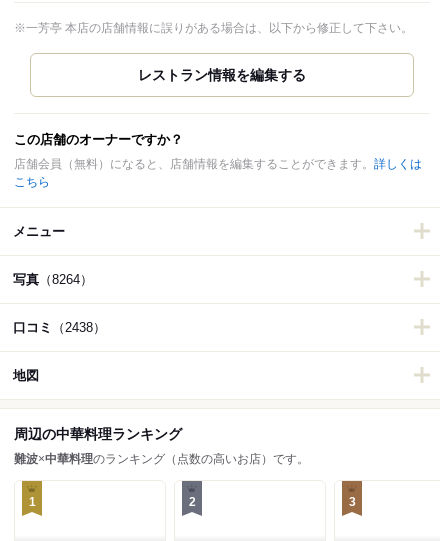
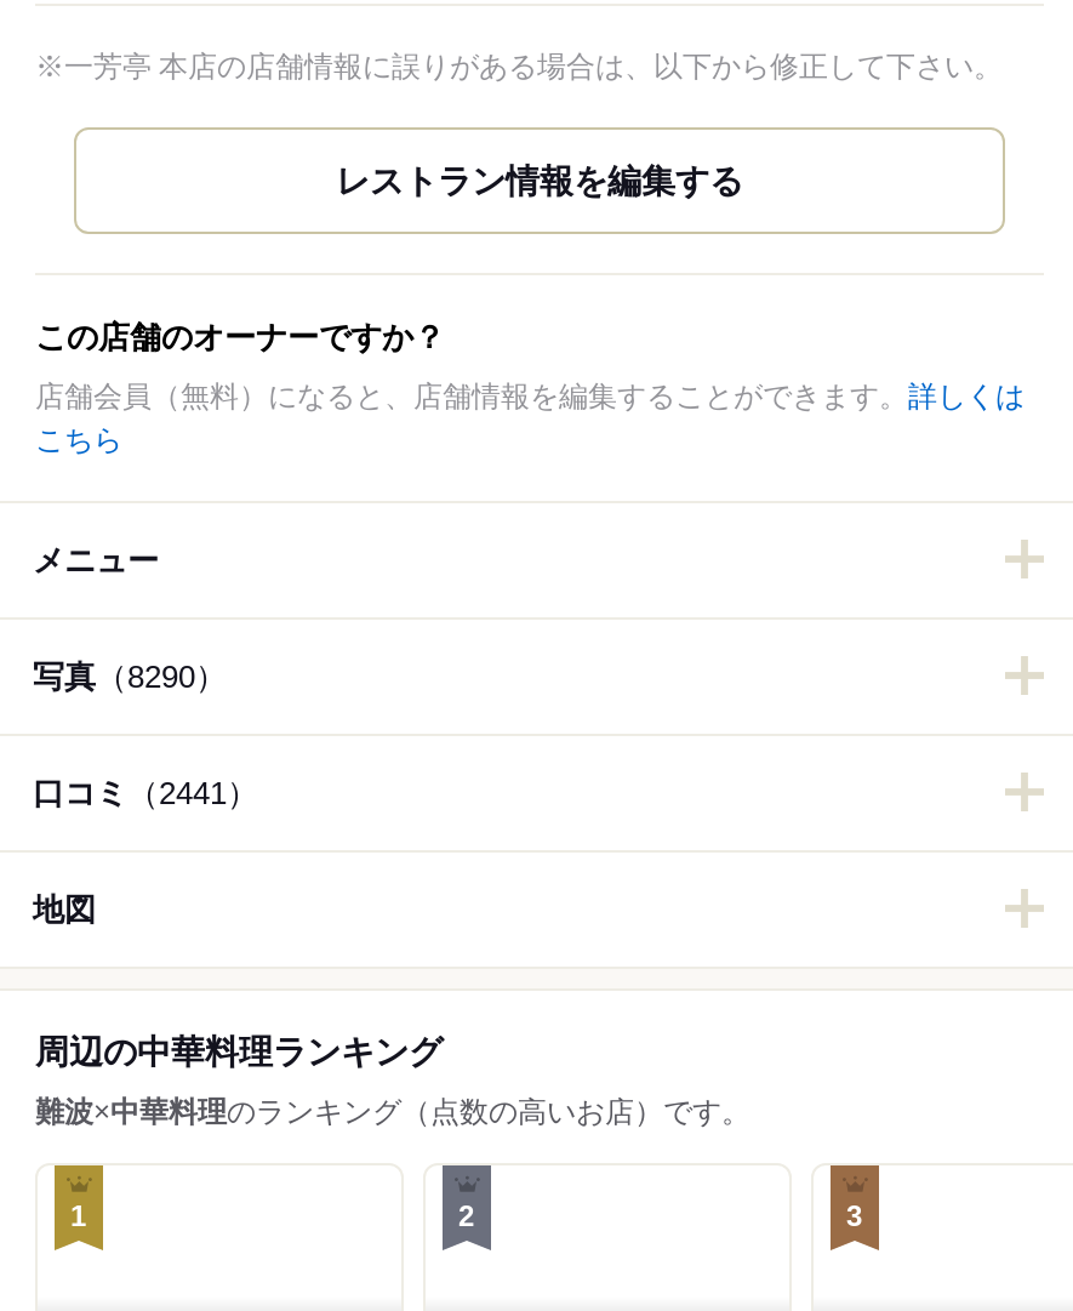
- 写真（8264）
+ 写真（8290）

- 口コミ（2438）
+ 口コミ（2441）
